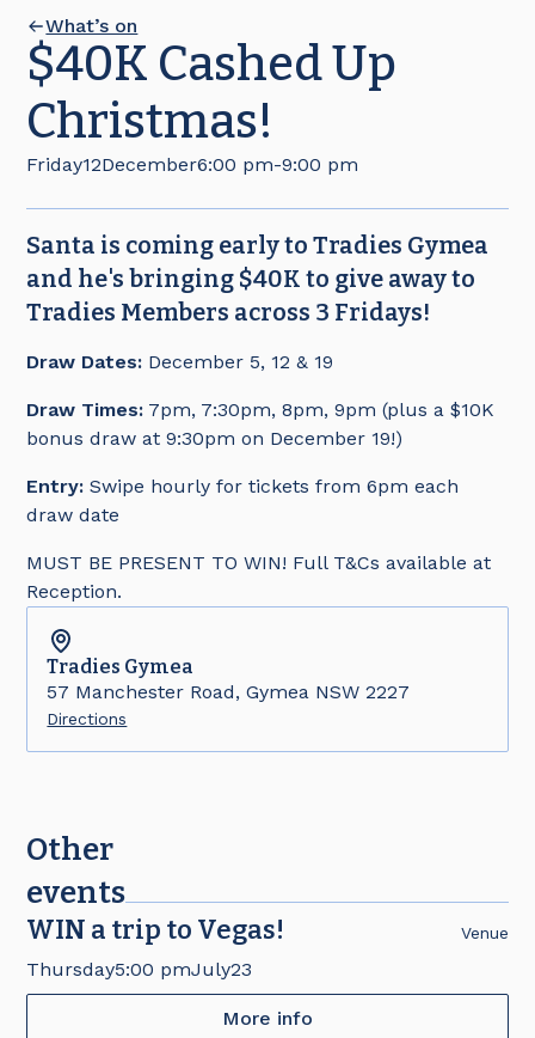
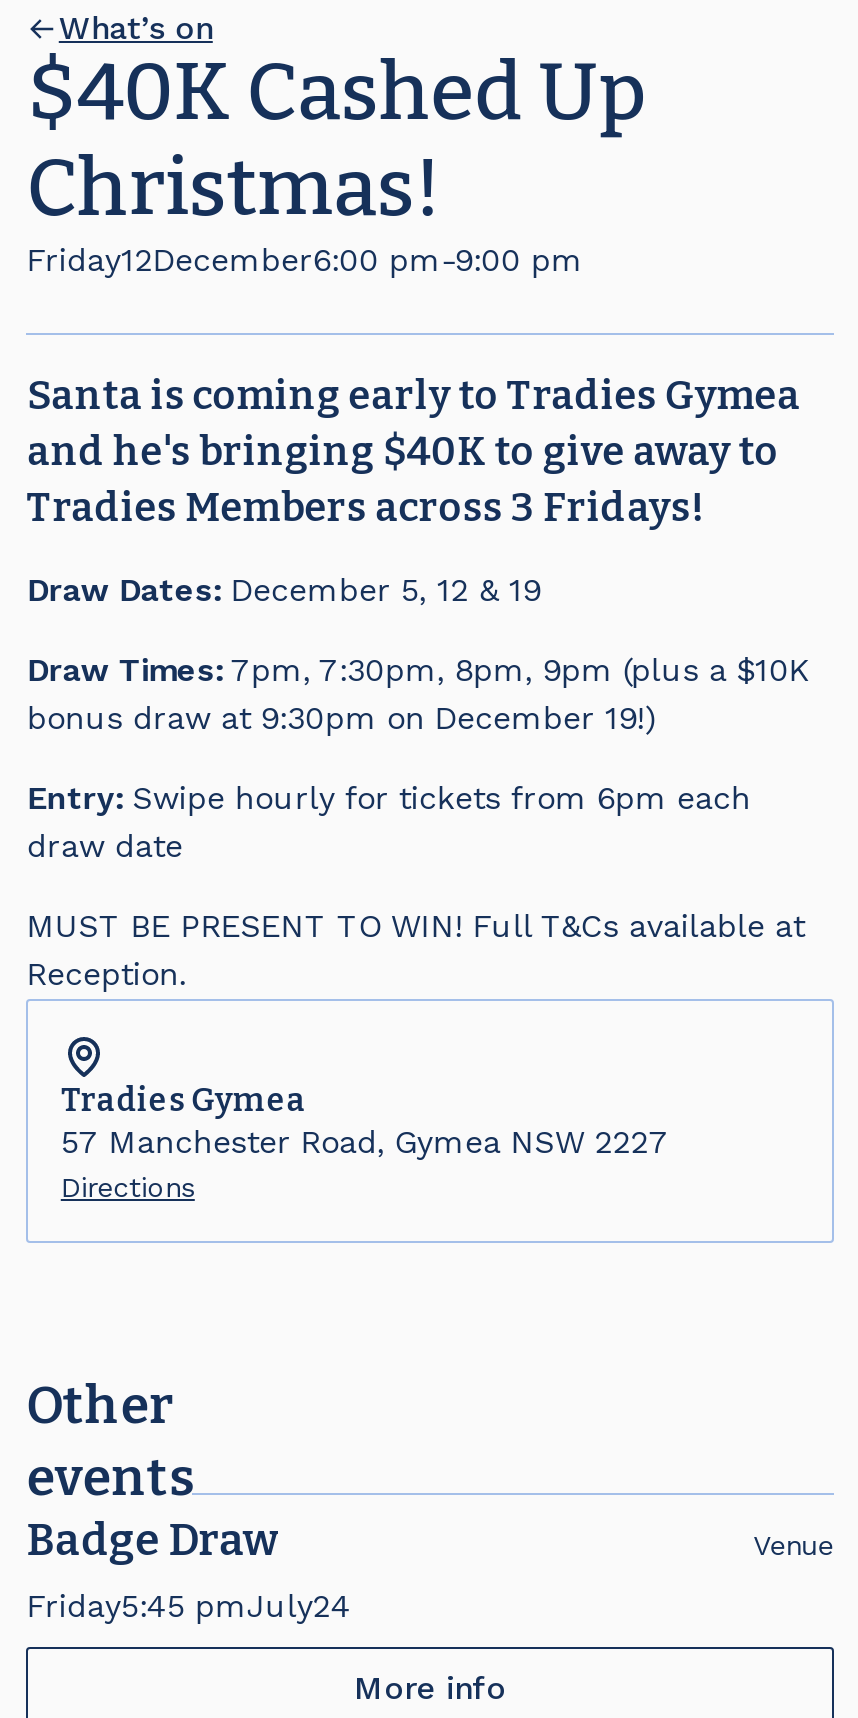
- WIN a trip to Vegas!
+ Badge Draw

- Thursday5:00 pmJuly23
+ Friday5:45 pmJuly24
